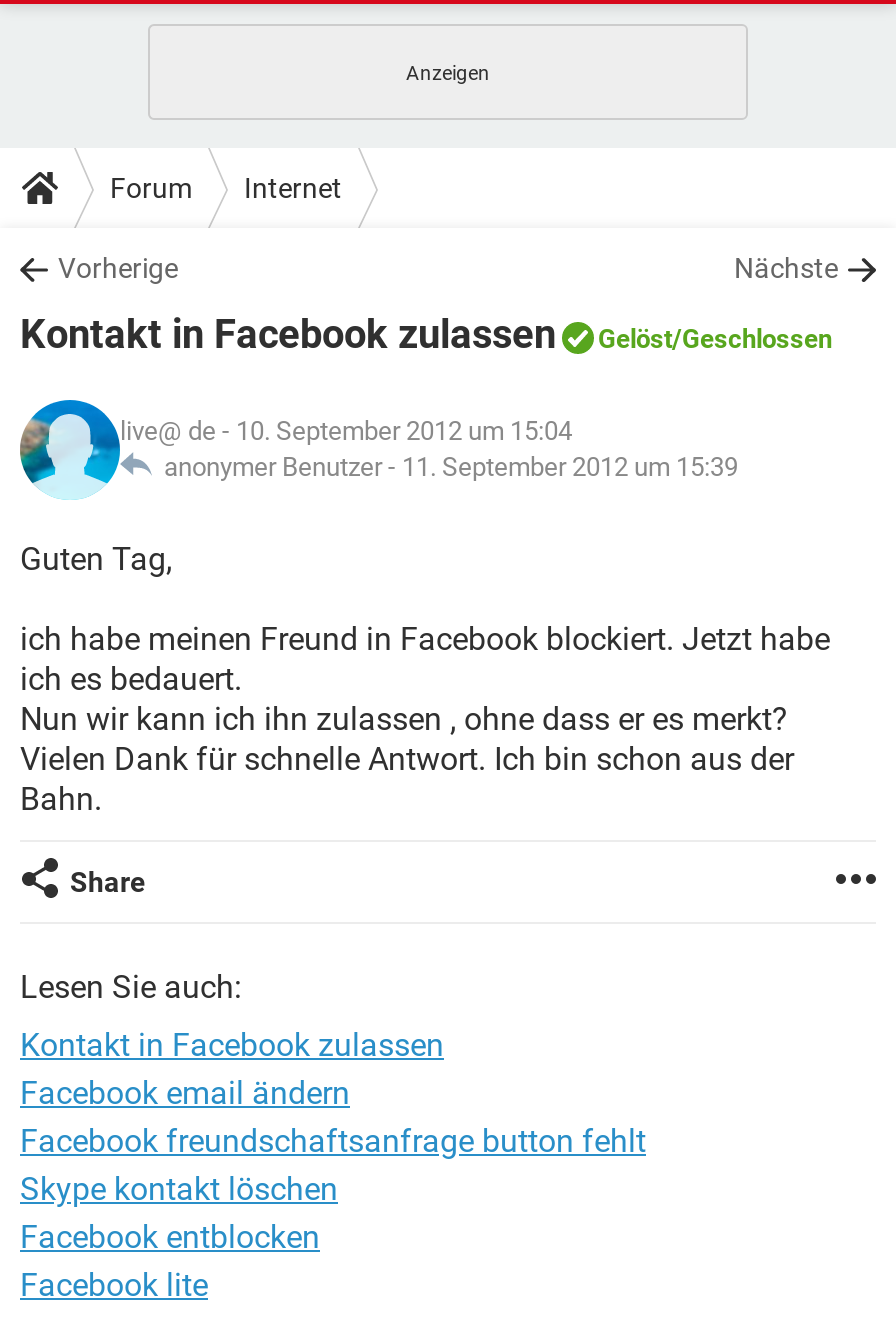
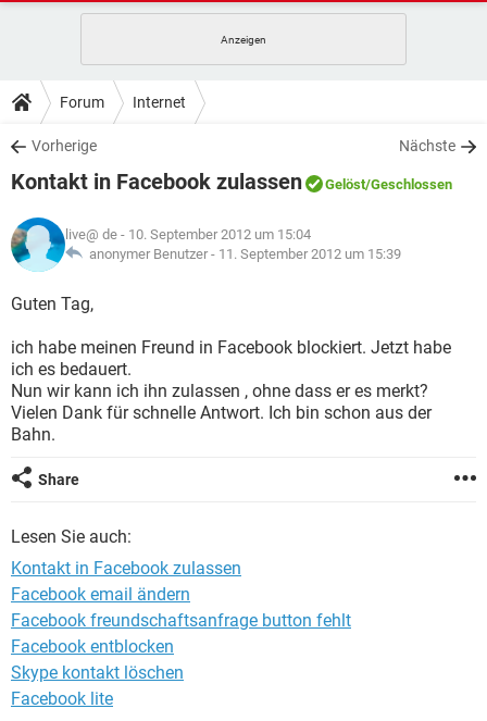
moved down: Skype kontakt löschen

moved up: Facebook entblocken
